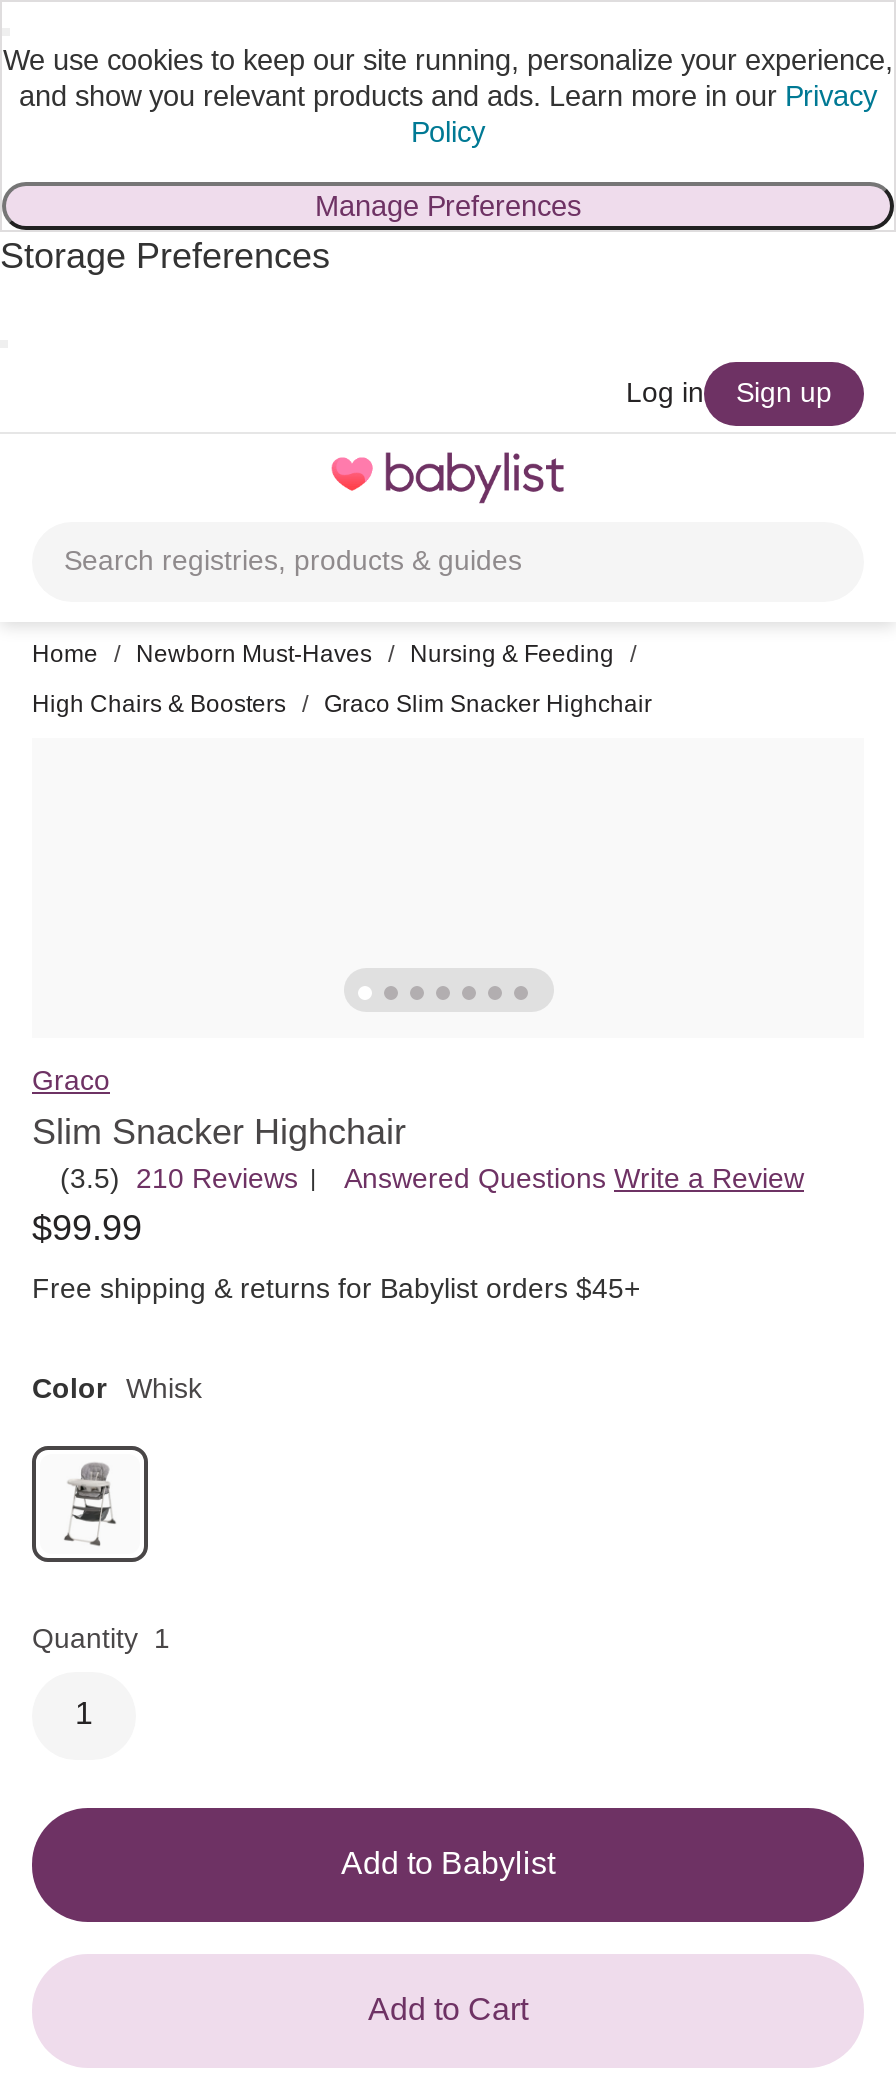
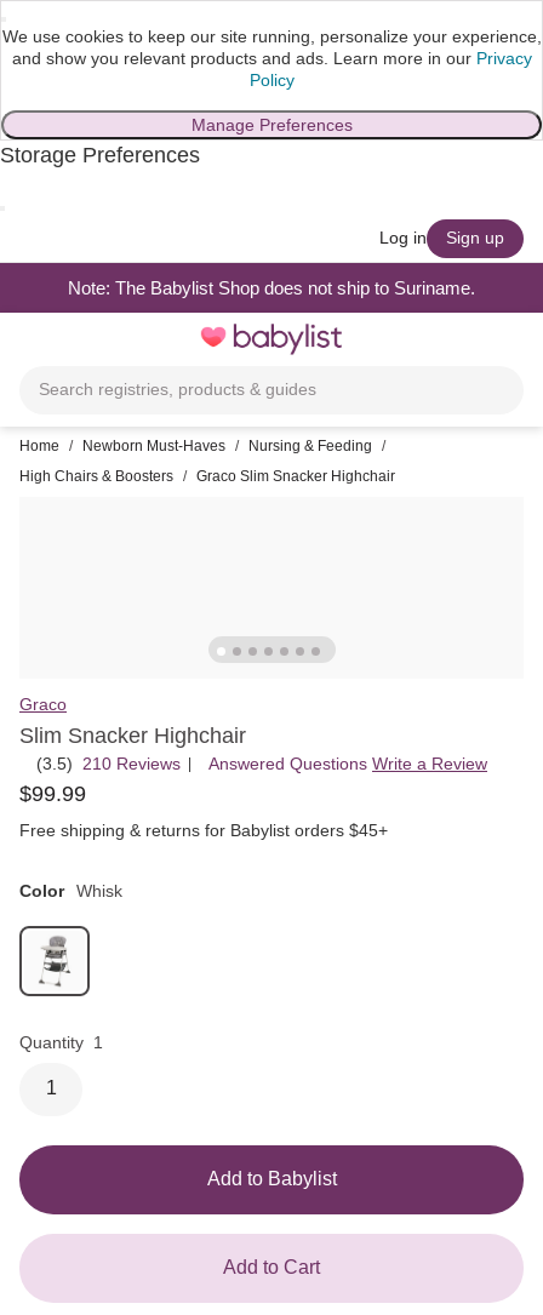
+ Note: The Babylist Shop does not ship to Suriname.
